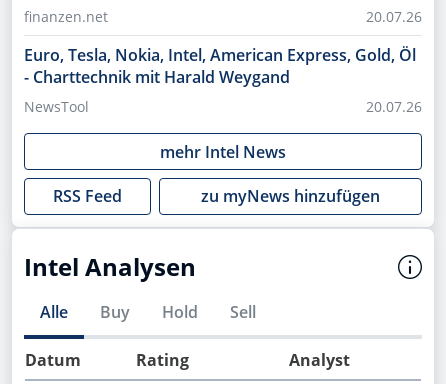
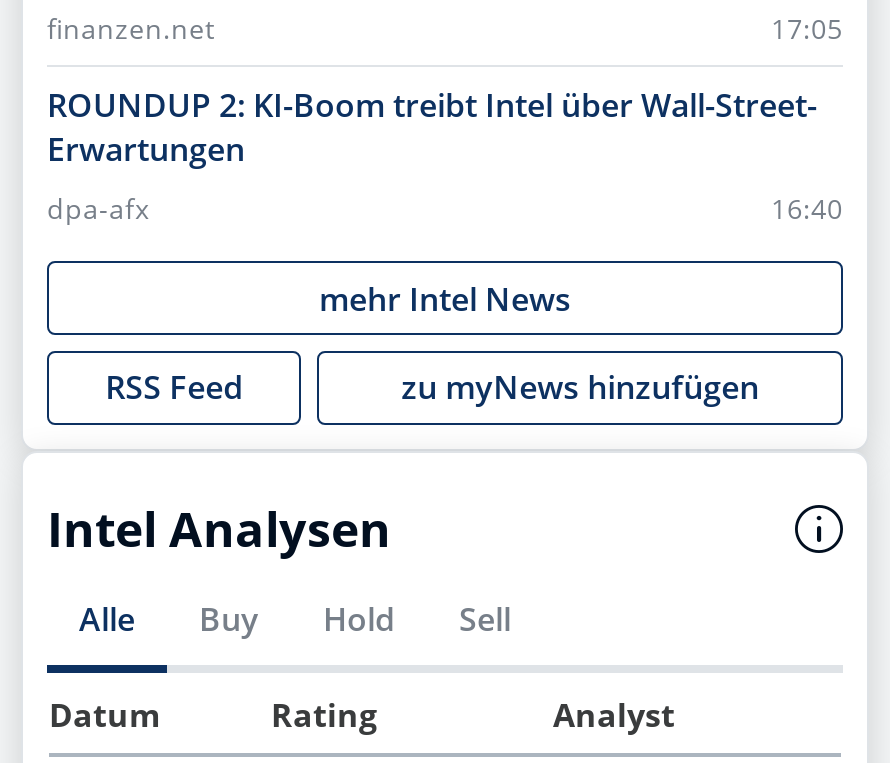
- 20.07.26
+ 17:05

- Euro, Tesla, Nokia, Intel, American Express, Gold, Öl
- - Charttechnik mit Harald Weygand
+ ROUNDUP 2: KI-Boom treibt Intel über Wall-Street-
+ Erwartungen

- 20.07.26
- NewsTool
+ 16:40
+ dpa-afx
